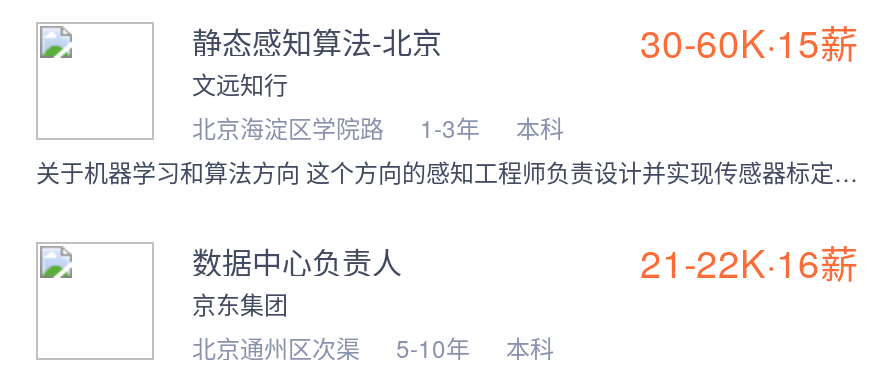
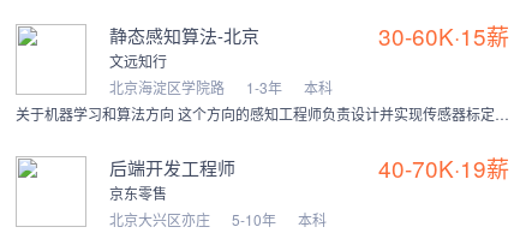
- 数据中心负责人
- 21-22K·16薪
- 京东集团
- 北京通州区次渠
+ 后端开发工程师
+ 40-70K·19薪
+ 京东零售
+ 北京大兴区亦庄
